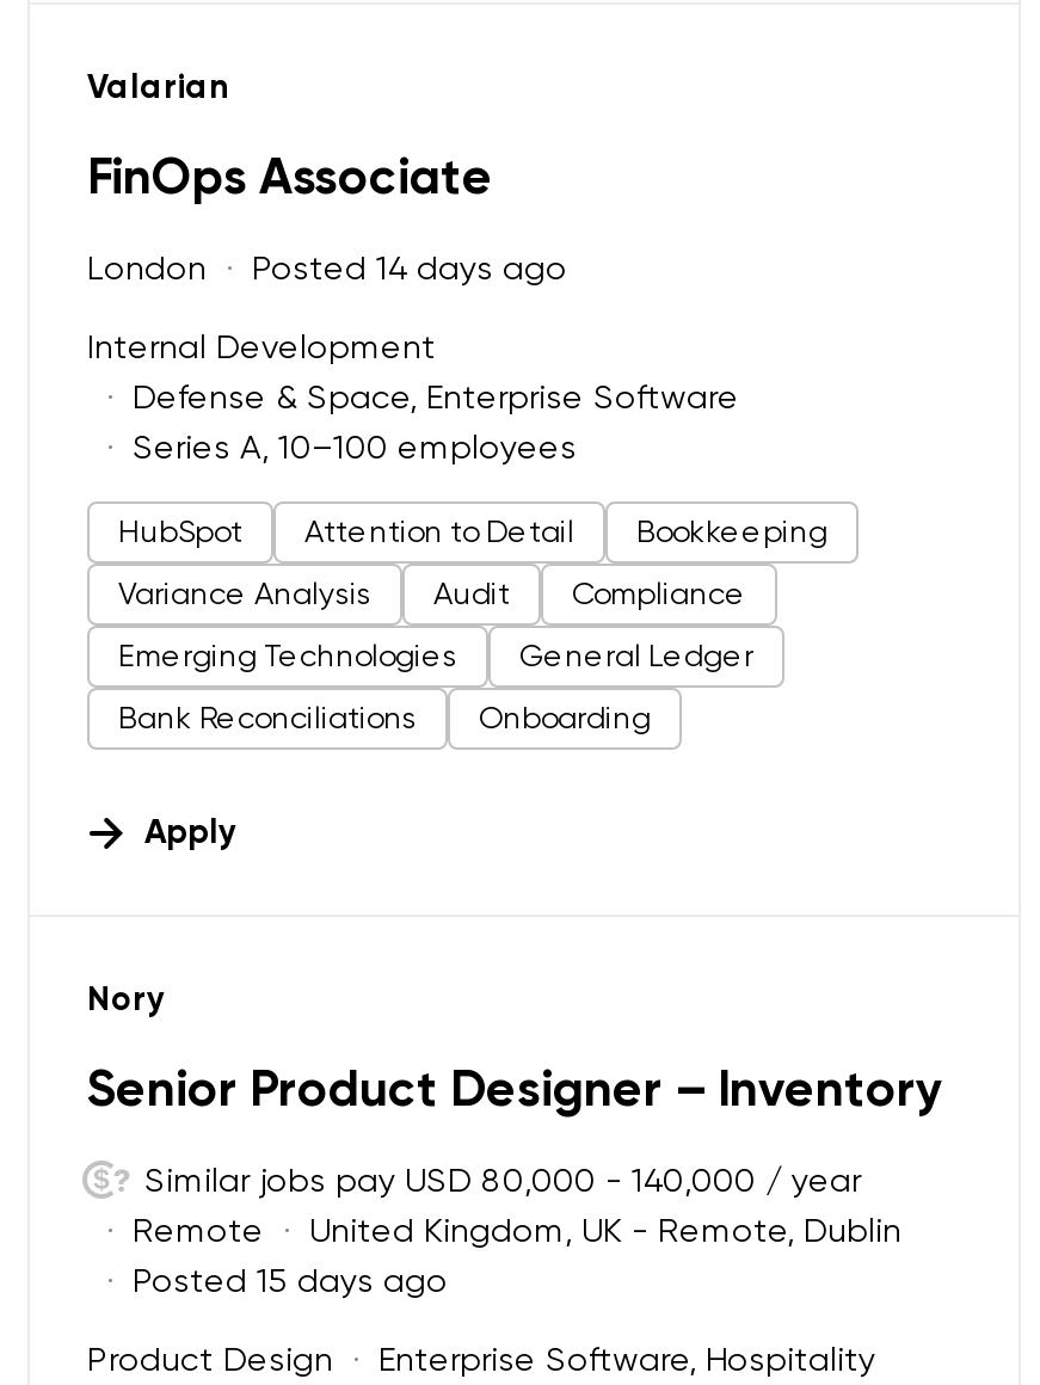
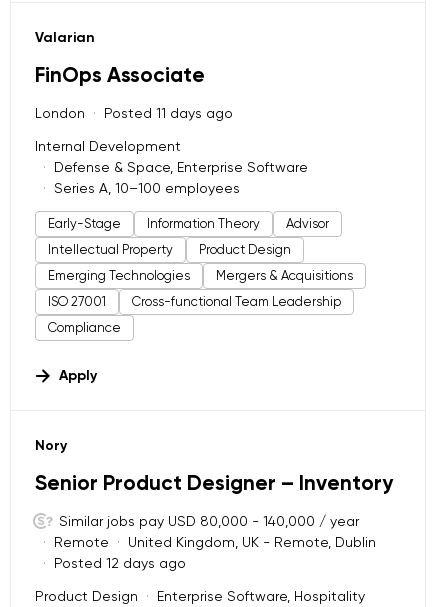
- Posted 14 days ago
+ Posted 11 days ago

- HubSpot
- Attention to Detail
- Bookkeeping
+ Early-Stage
+ Information Theory
+ Advisor

- Variance Analysis
- Audit
- Compliance
+ Intellectual Property
+ Product Design

- General Ledger
- Bank Reconciliations
- Onboarding
+ Mergers & Acquisitions
+ ISO 27001
+ Cross-functional Team Leadership
+ Compliance

- Posted 15 days ago
+ Posted 12 days ago
